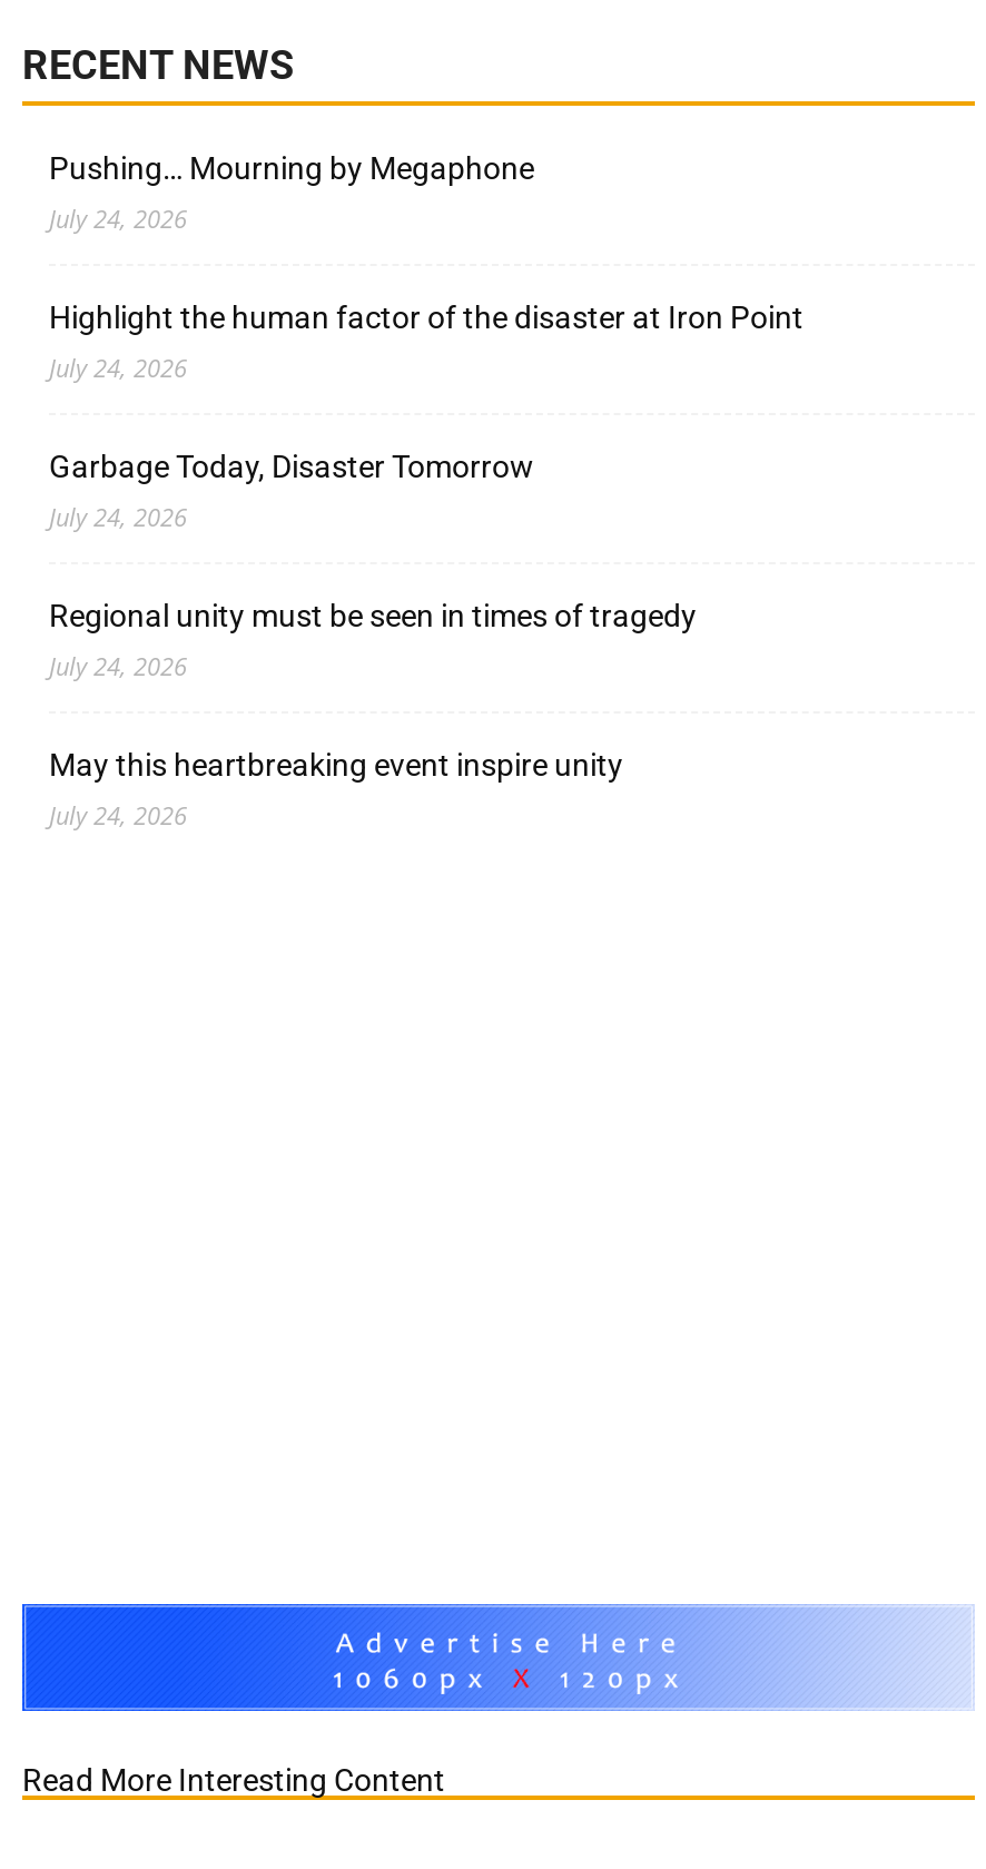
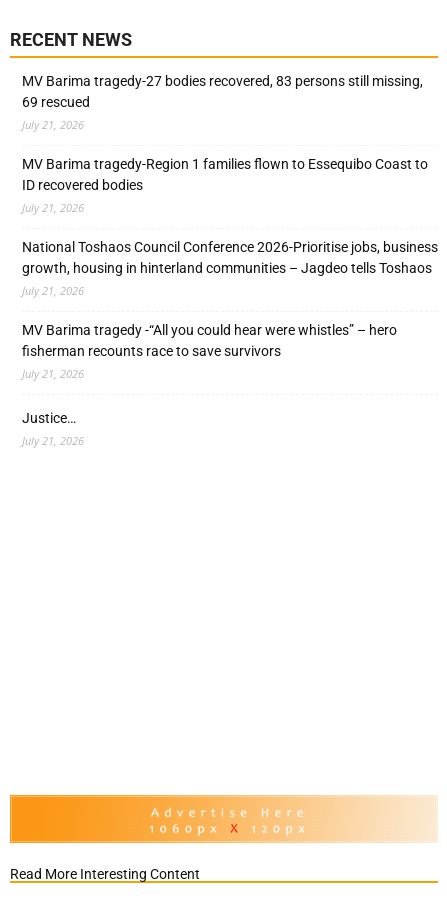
- Pushing… Mourning by Megaphone
- July 24, 2026
+ MV Barima tragedy-27 bodies recovered, 83 persons still missing,
+ 69 rescued
+ July 21, 2026

- Highlight the human factor of the disaster at Iron Point
- July 24, 2026
+ MV Barima tragedy-Region 1 families flown to Essequibo Coast to
+ ID recovered bodies
+ July 21, 2026

- Garbage Today, Disaster Tomorrow
- July 24, 2026
+ National Toshaos Council Conference 2026-Prioritise jobs, business
+ growth, housing in hinterland communities – Jagdeo tells Toshaos
+ July 21, 2026

- Regional unity must be seen in times of tragedy
- July 24, 2026
+ MV Barima tragedy -“All you could hear were whistles” – hero
+ fisherman recounts race to save survivors
+ July 21, 2026

- May this heartbreaking event inspire unity
- July 24, 2026
+ Justice…
+ July 21, 2026

- [image]
+ [image]
